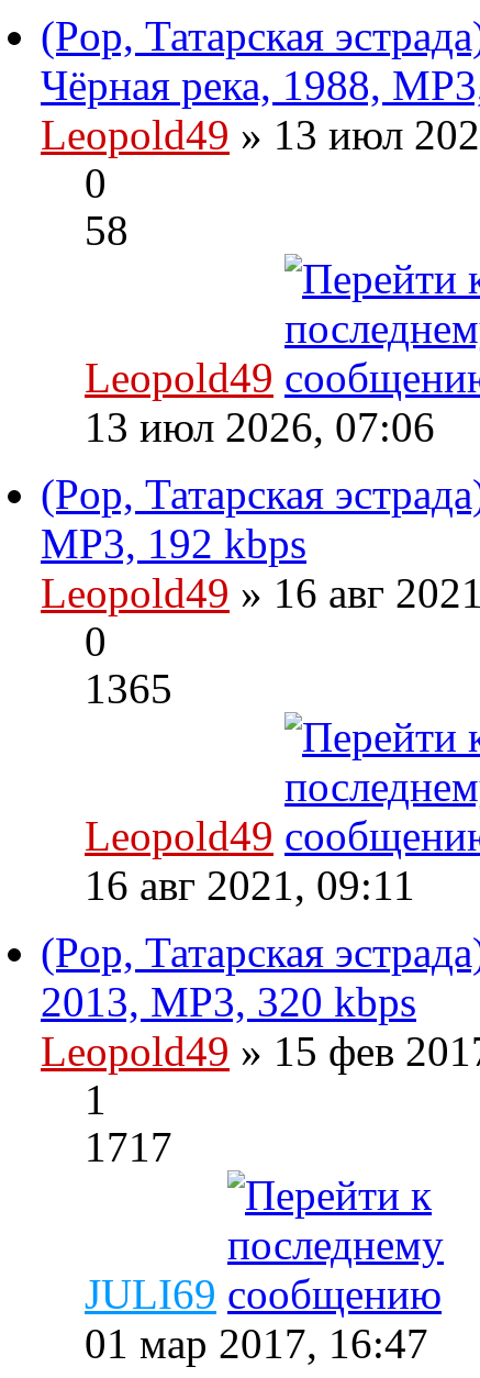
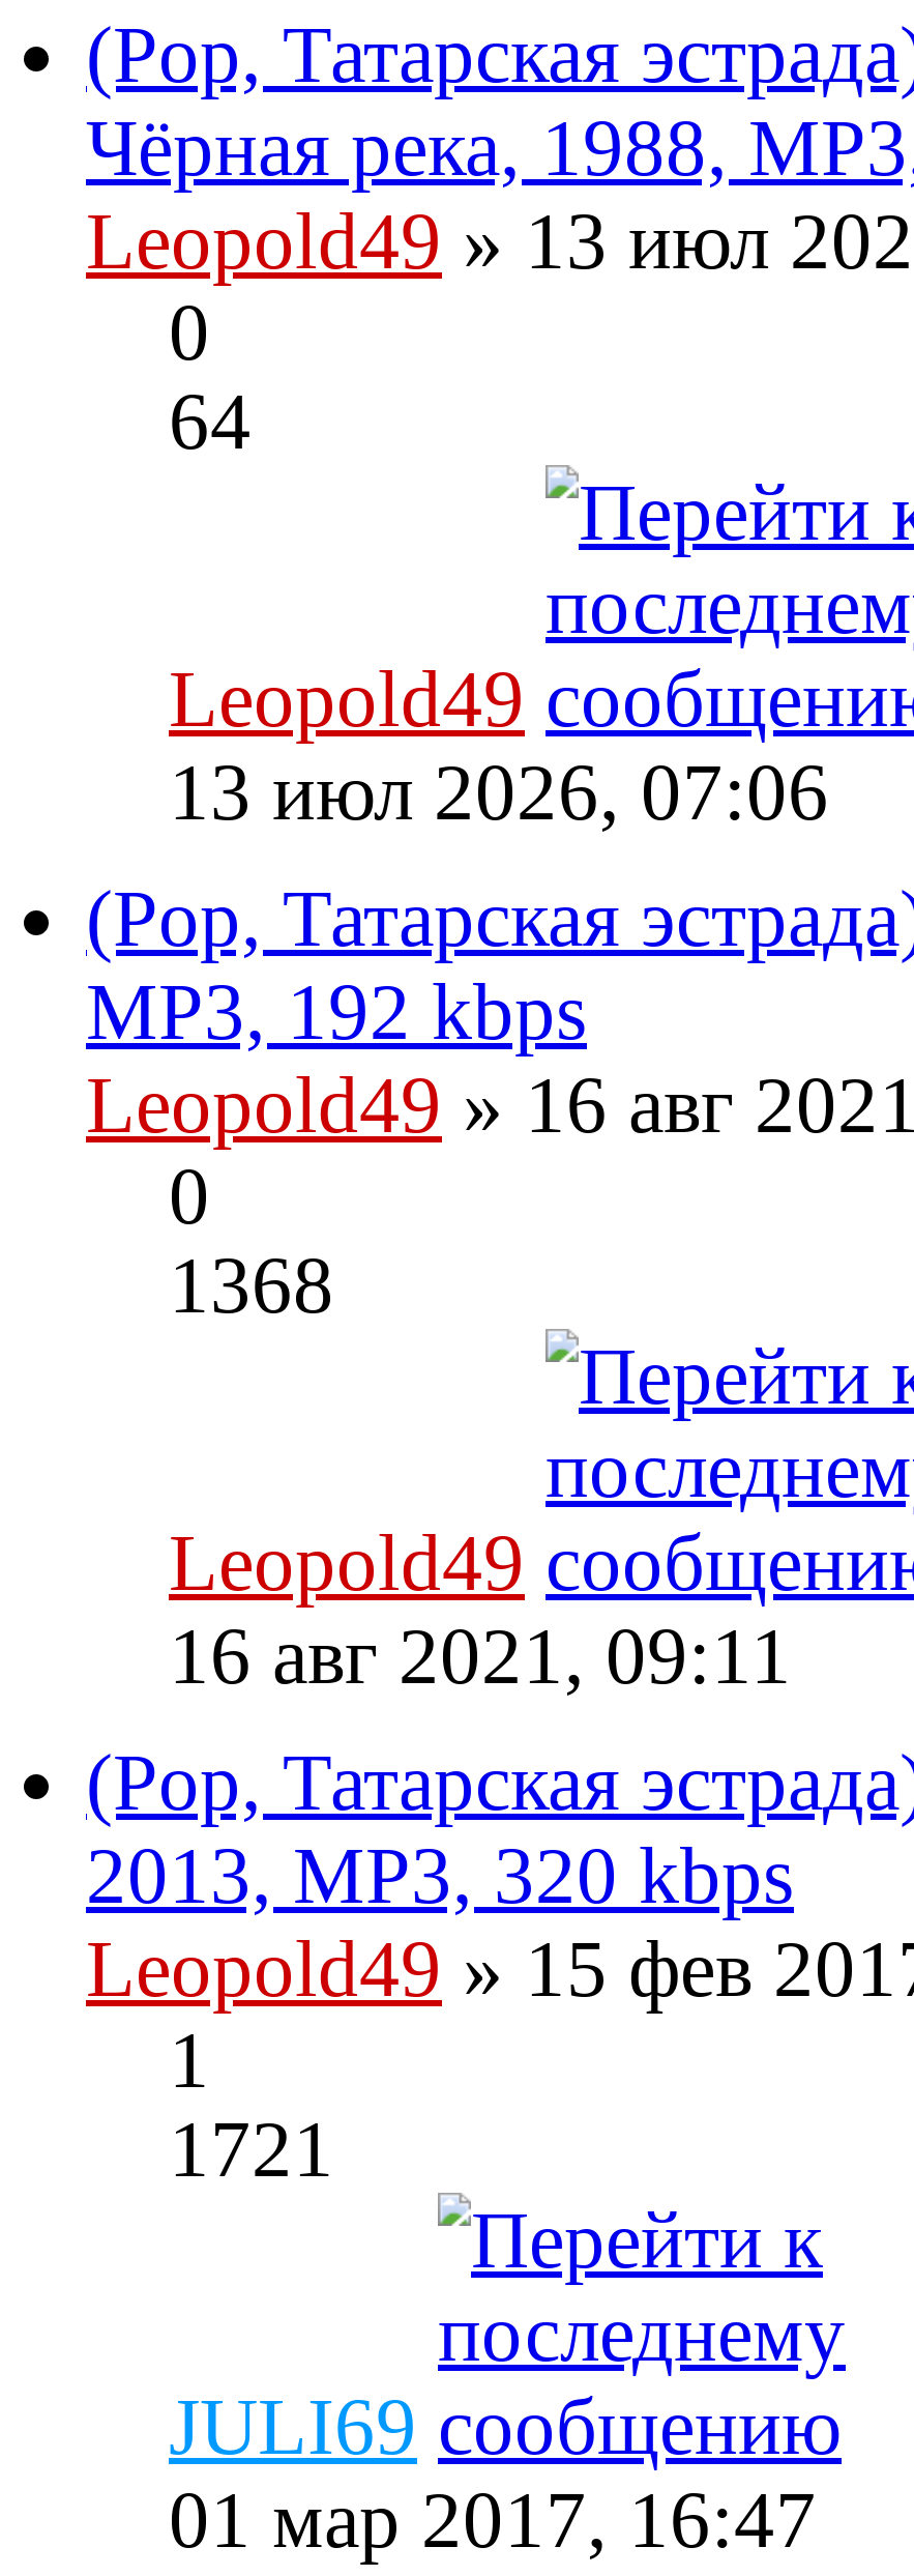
- 58
+ 64

- 1365
+ 1368

- 1717
+ 1721
